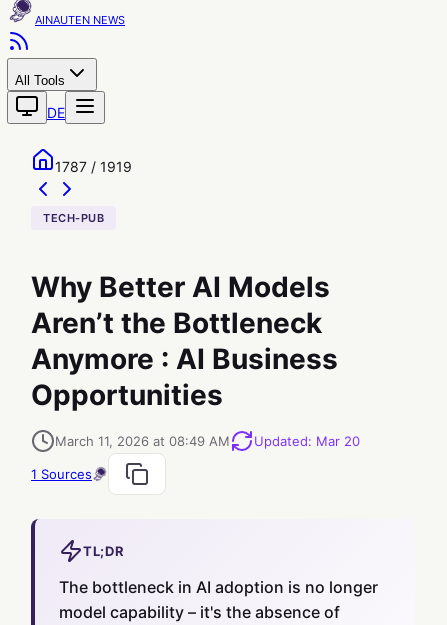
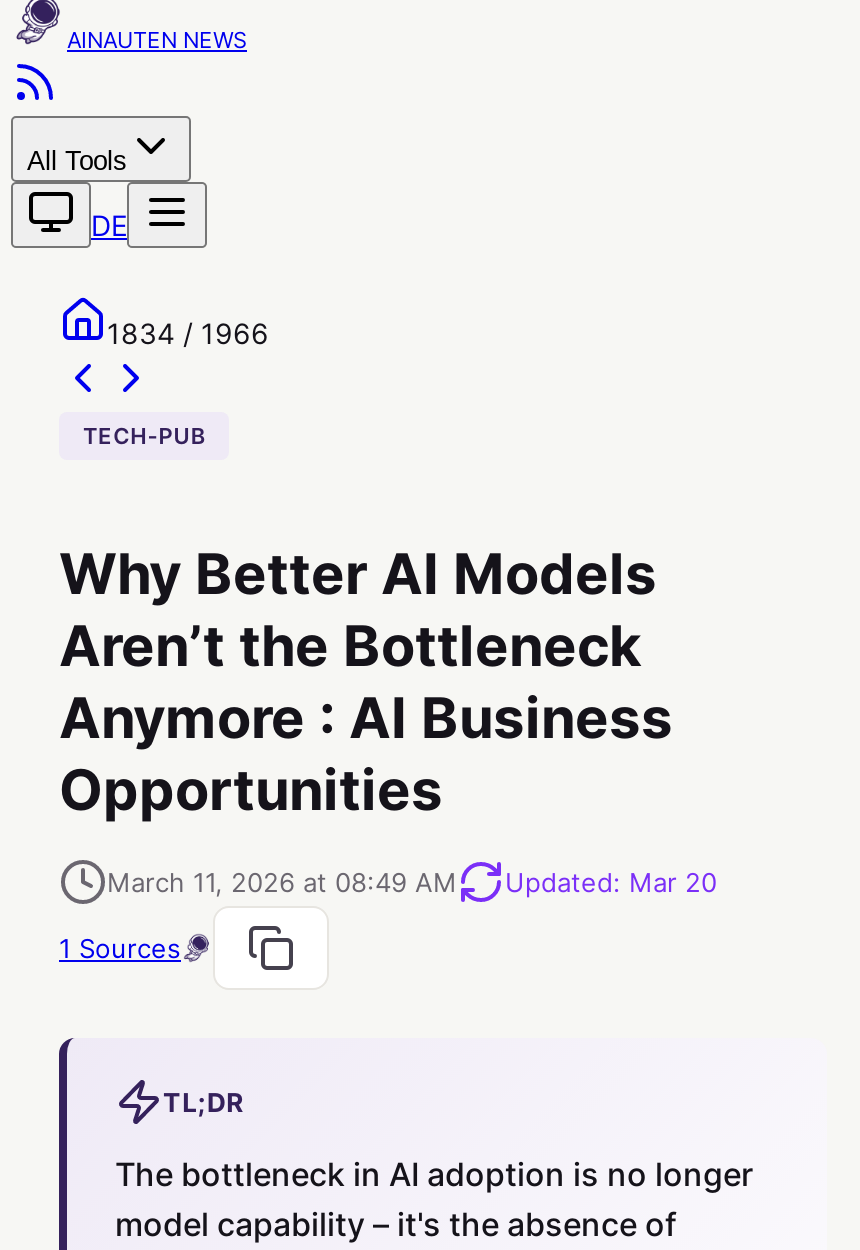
- 1787 / 1919
+ 1834 / 1966
